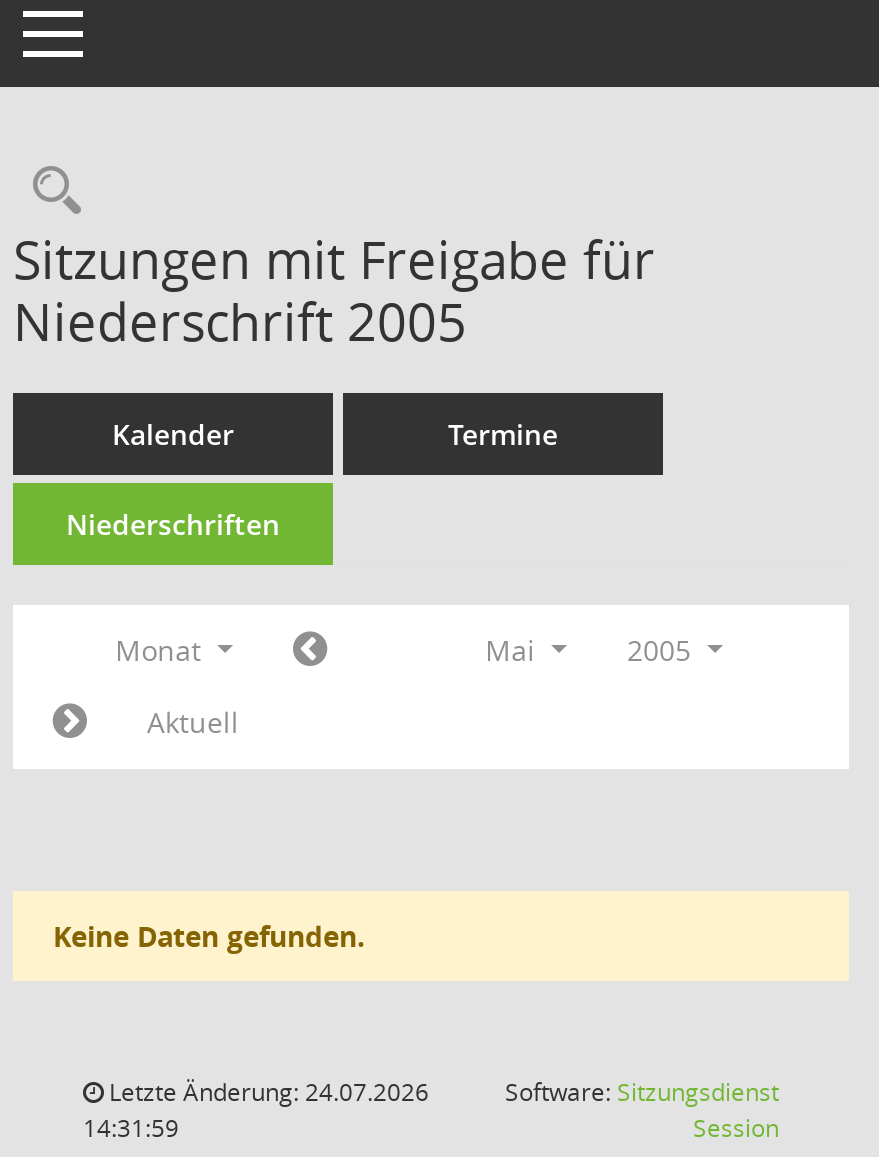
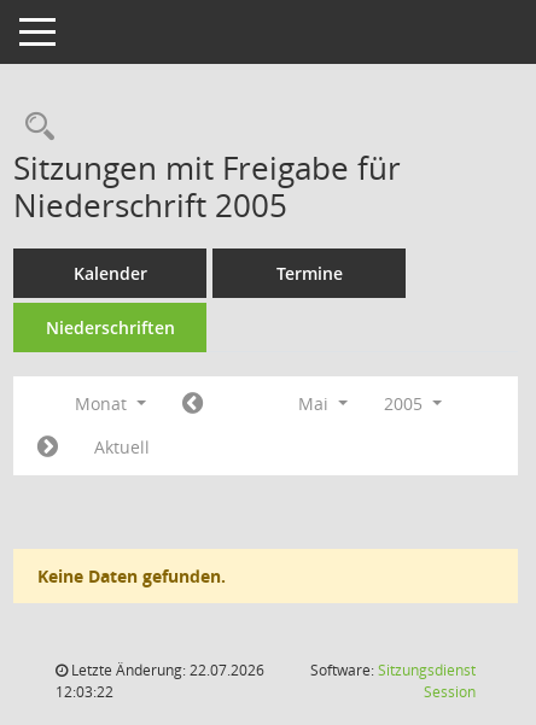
- Letzte Änderung: 24.07.2026
+ Letzte Änderung: 22.07.2026

- 14:31:59
+ 12:03:22
